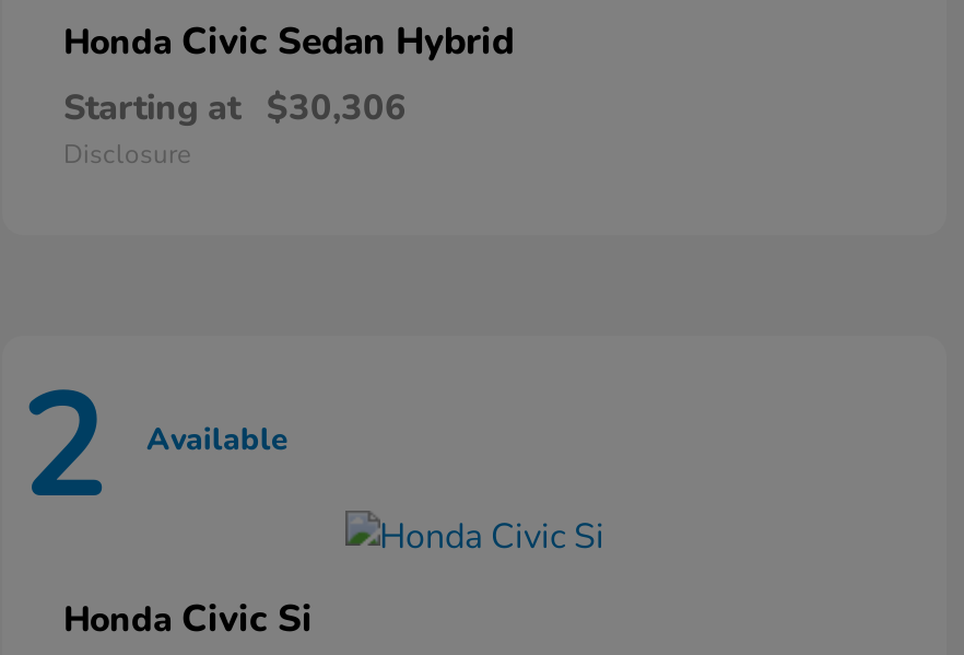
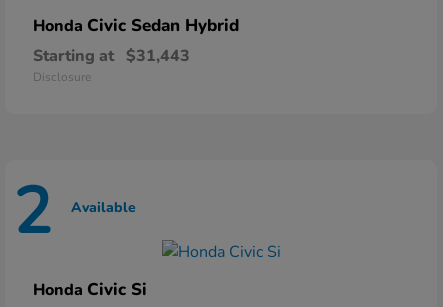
- Starting at $30,306
+ Starting at $31,443
